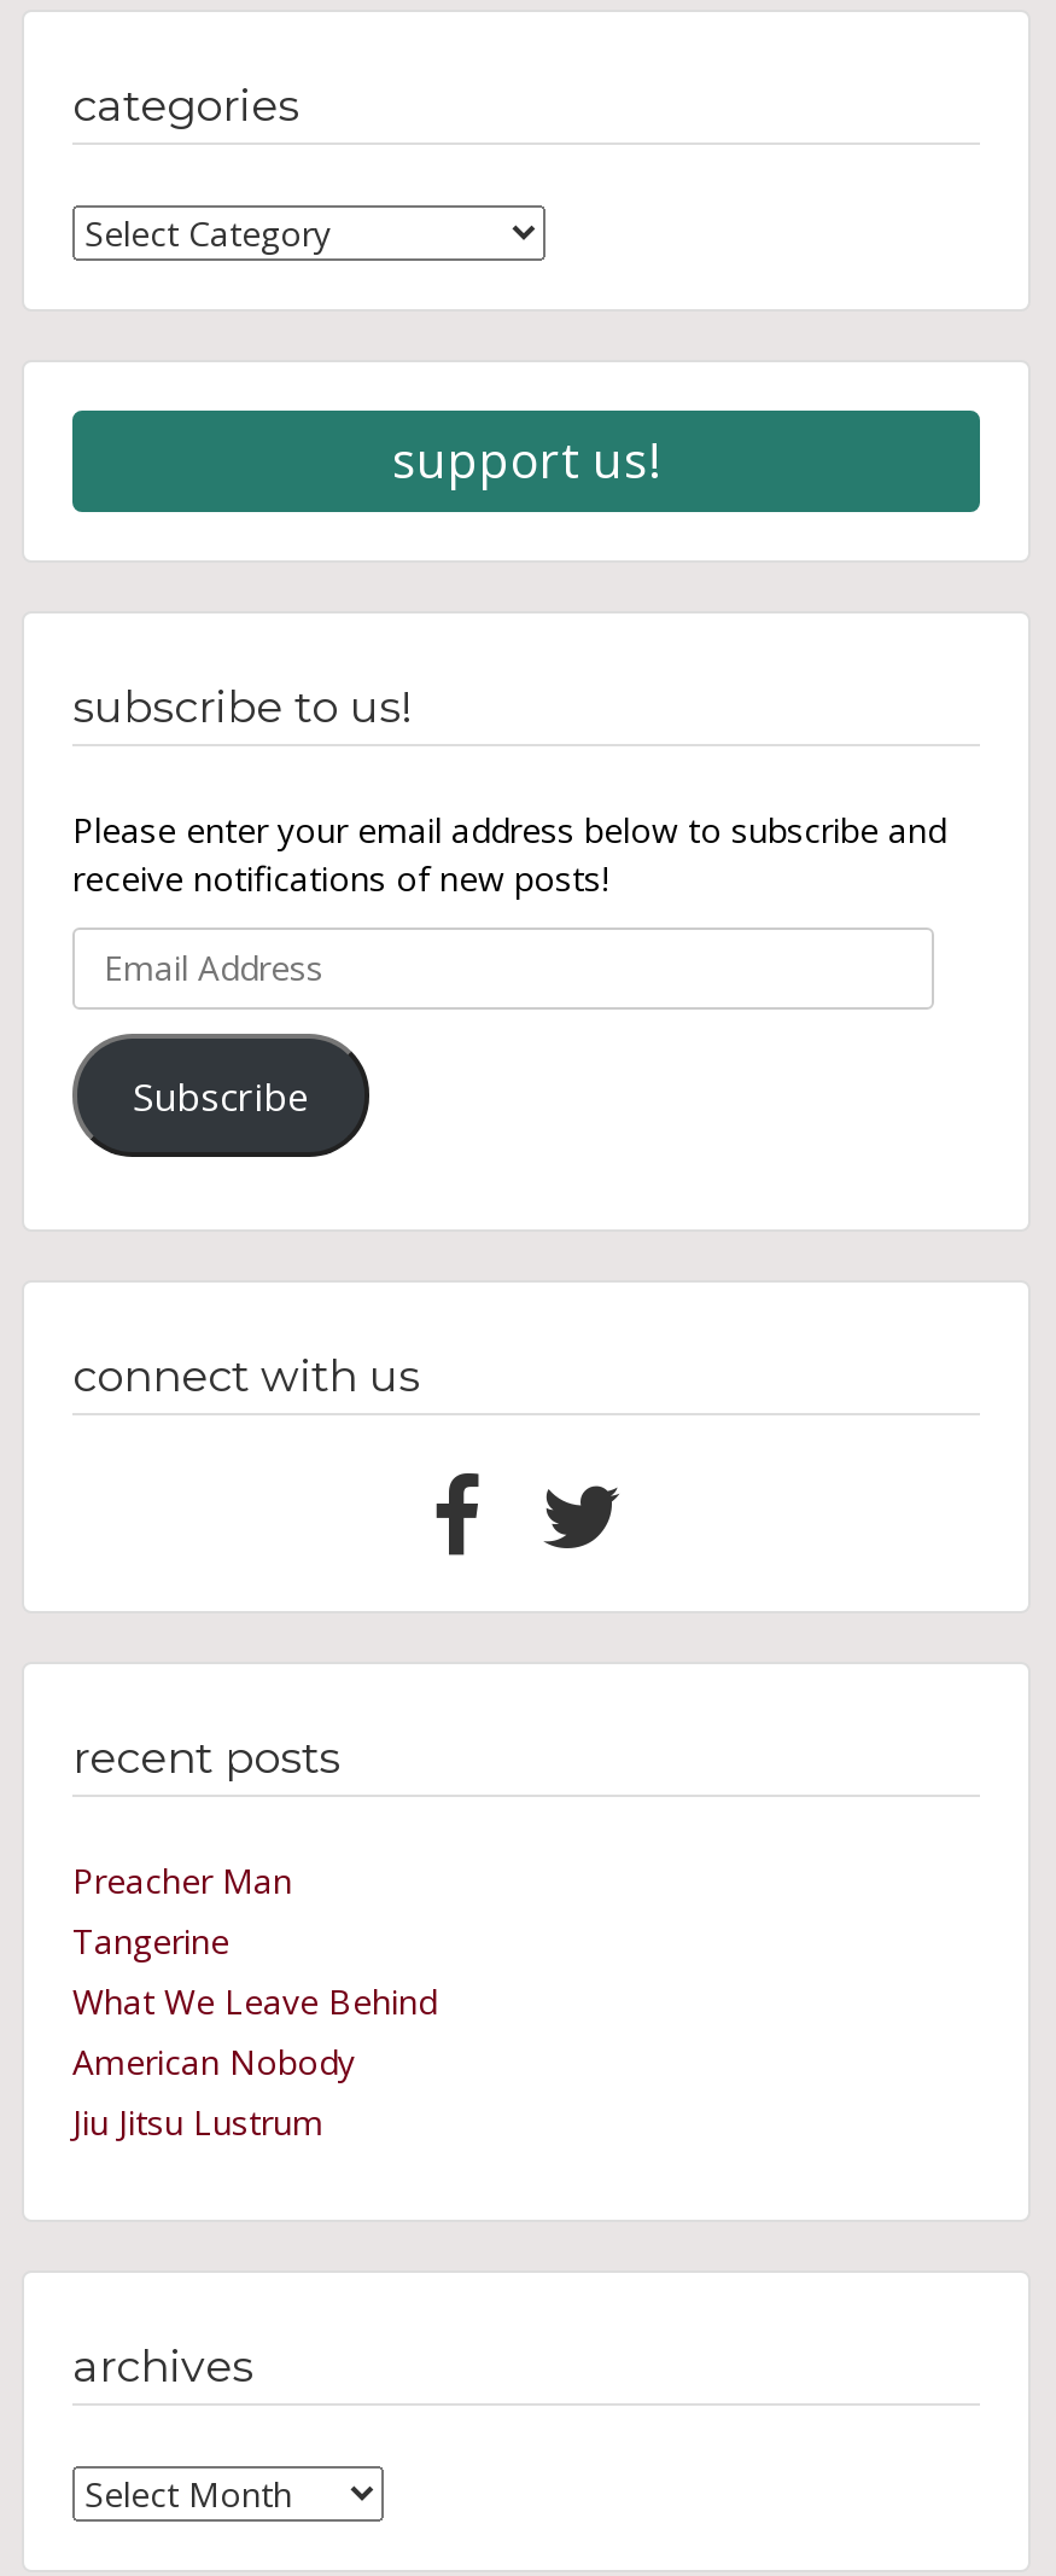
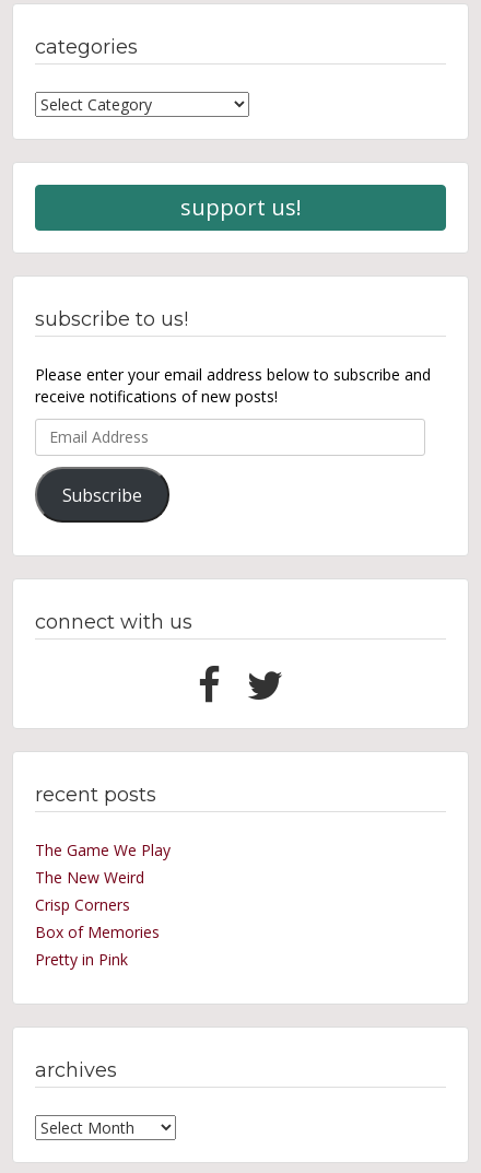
- Preacher Man
- Tangerine
- What We Leave Behind
- American Nobody
- Jiu Jitsu Lustrum
+ The Game We Play
+ The New Weird
+ Crisp Corners
+ Box of Memories
+ Pretty in Pink
